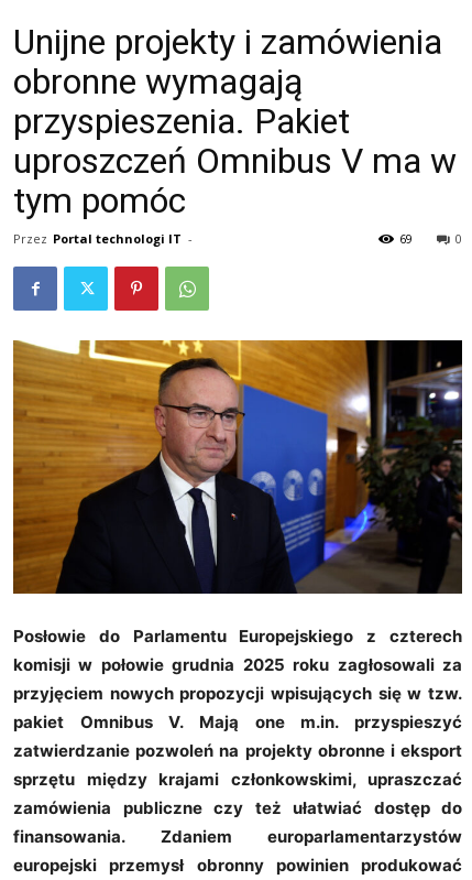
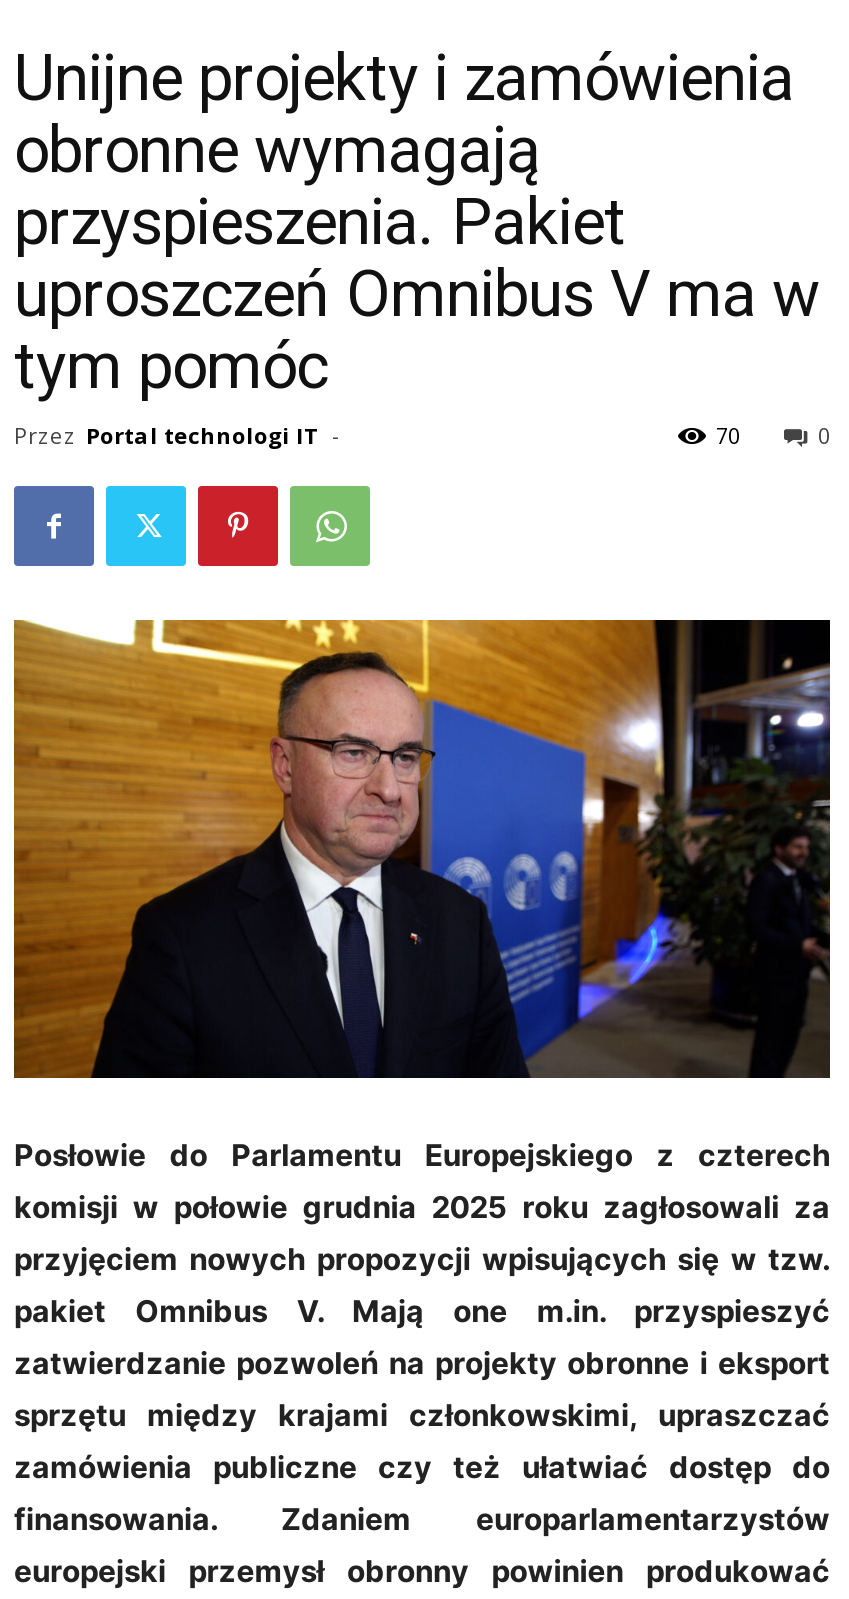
- 69
+ 70
